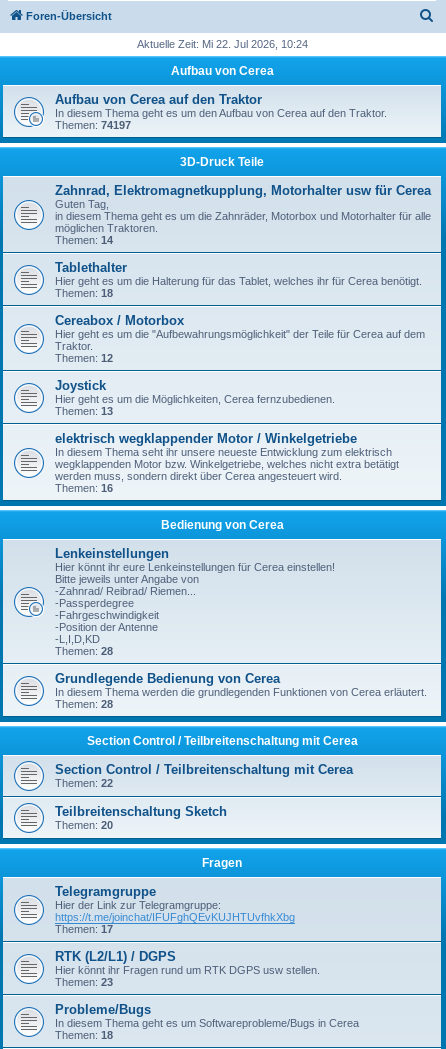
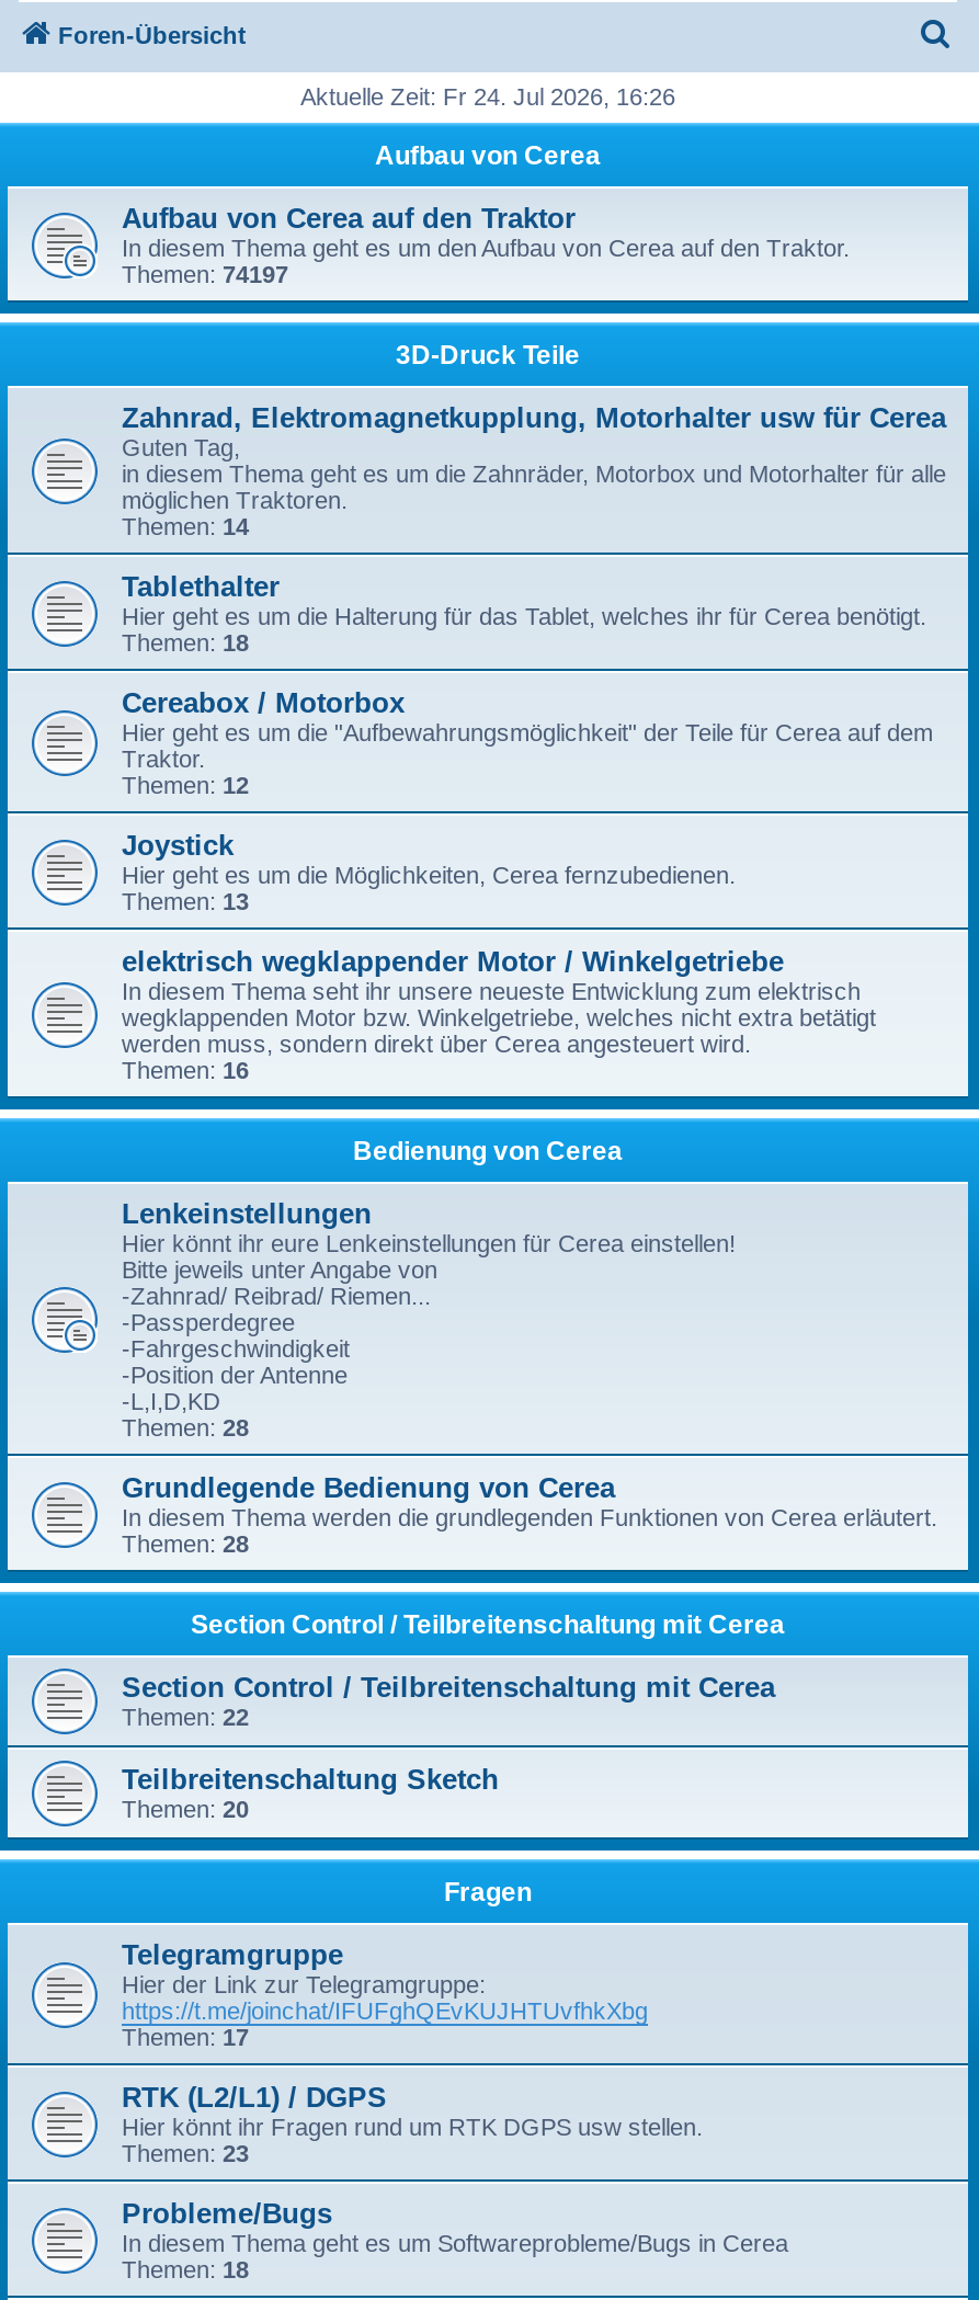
- Aktuelle Zeit: Mi 22. Jul 2026, 10:24
+ Aktuelle Zeit: Fr 24. Jul 2026, 16:26
